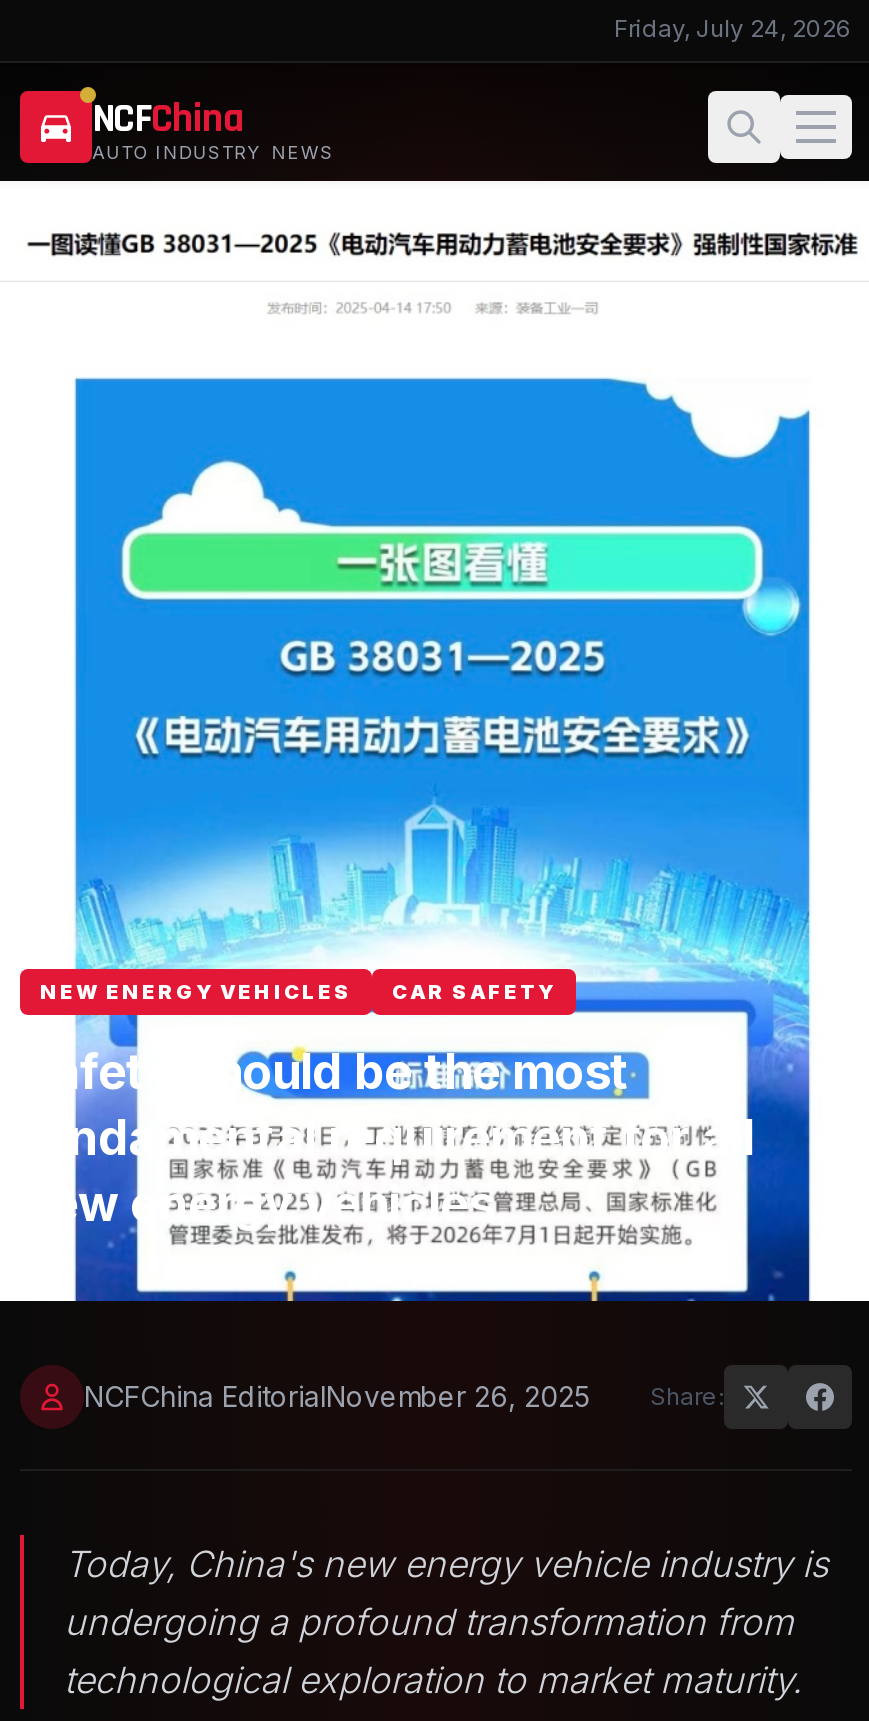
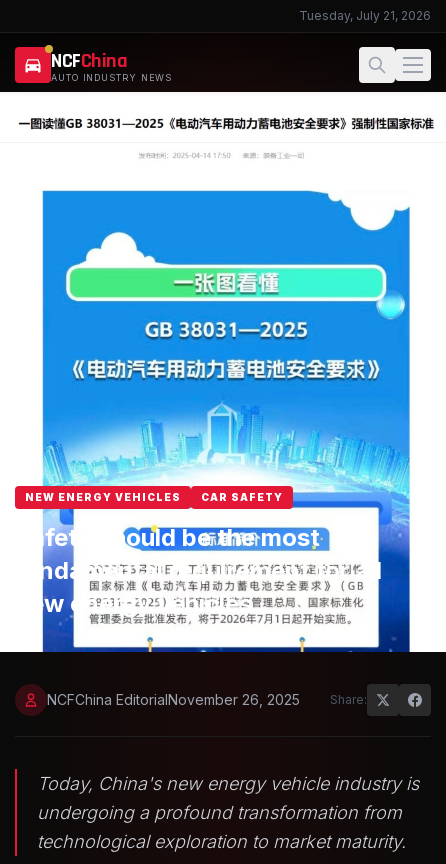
- Friday, July 24, 2026
+ Tuesday, July 21, 2026
